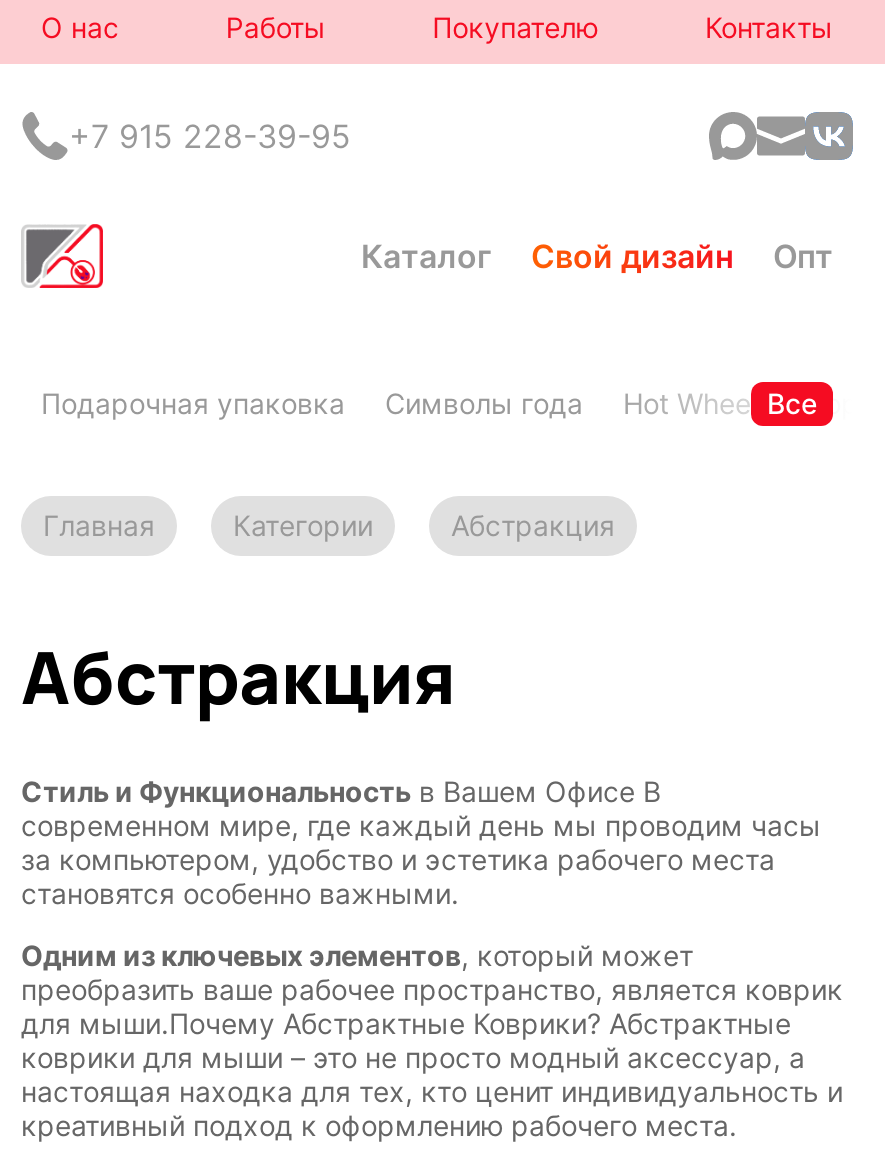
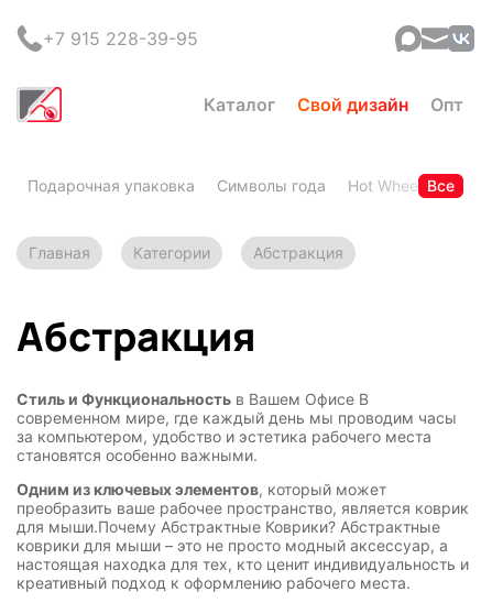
- О нас
- Работы
- Покупателю
- Контакты
